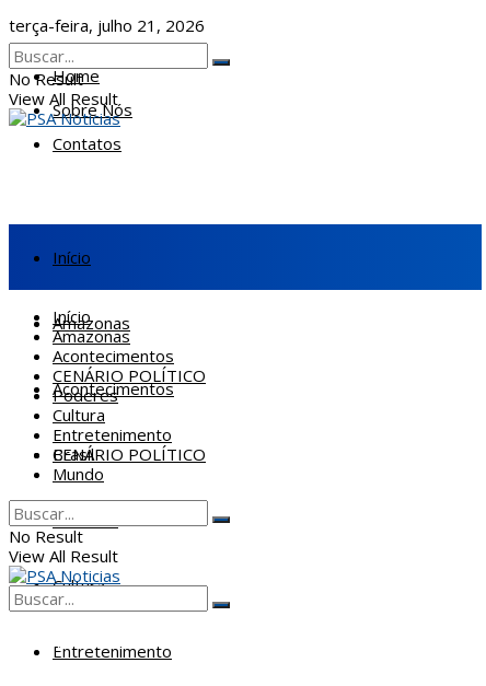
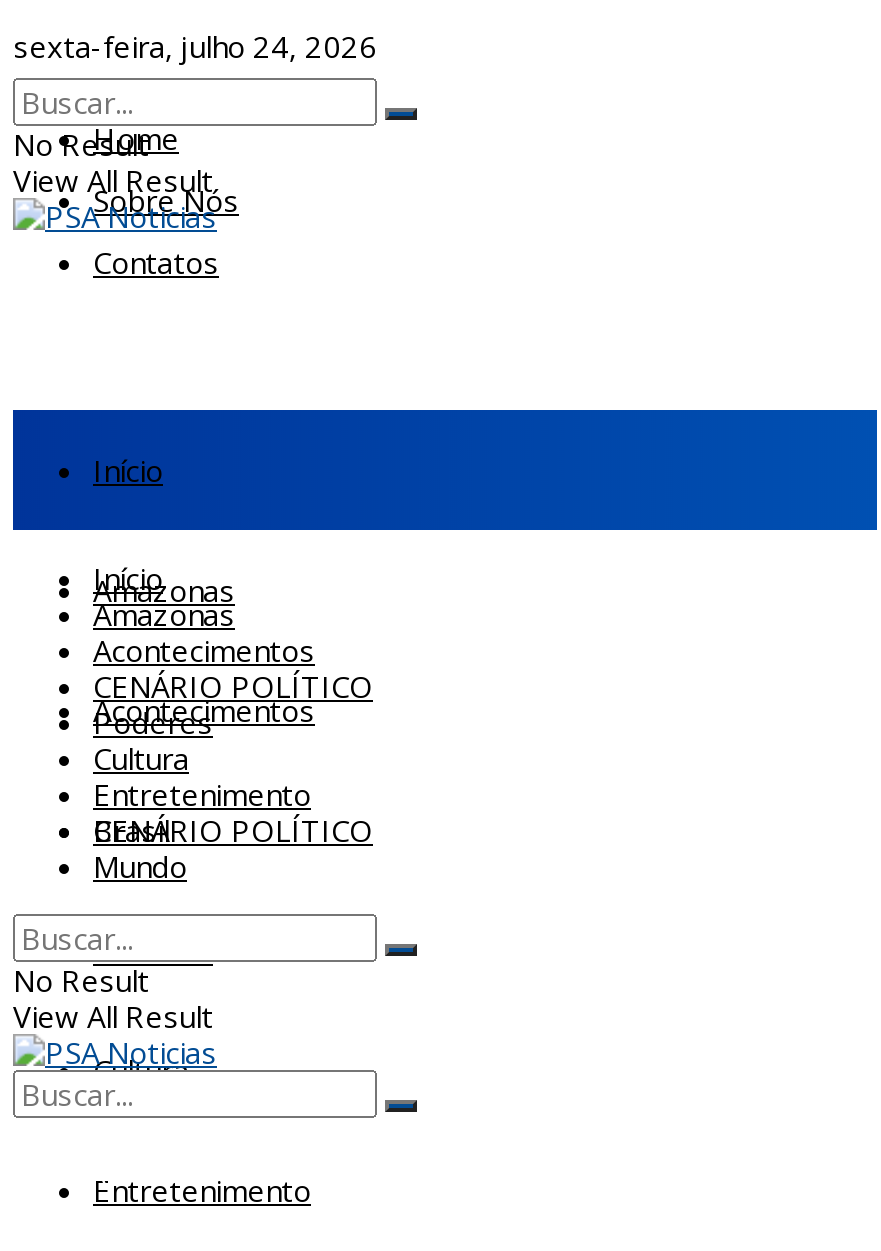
- terça-feira, julho 21, 2026
+ sexta-feira, julho 24, 2026
